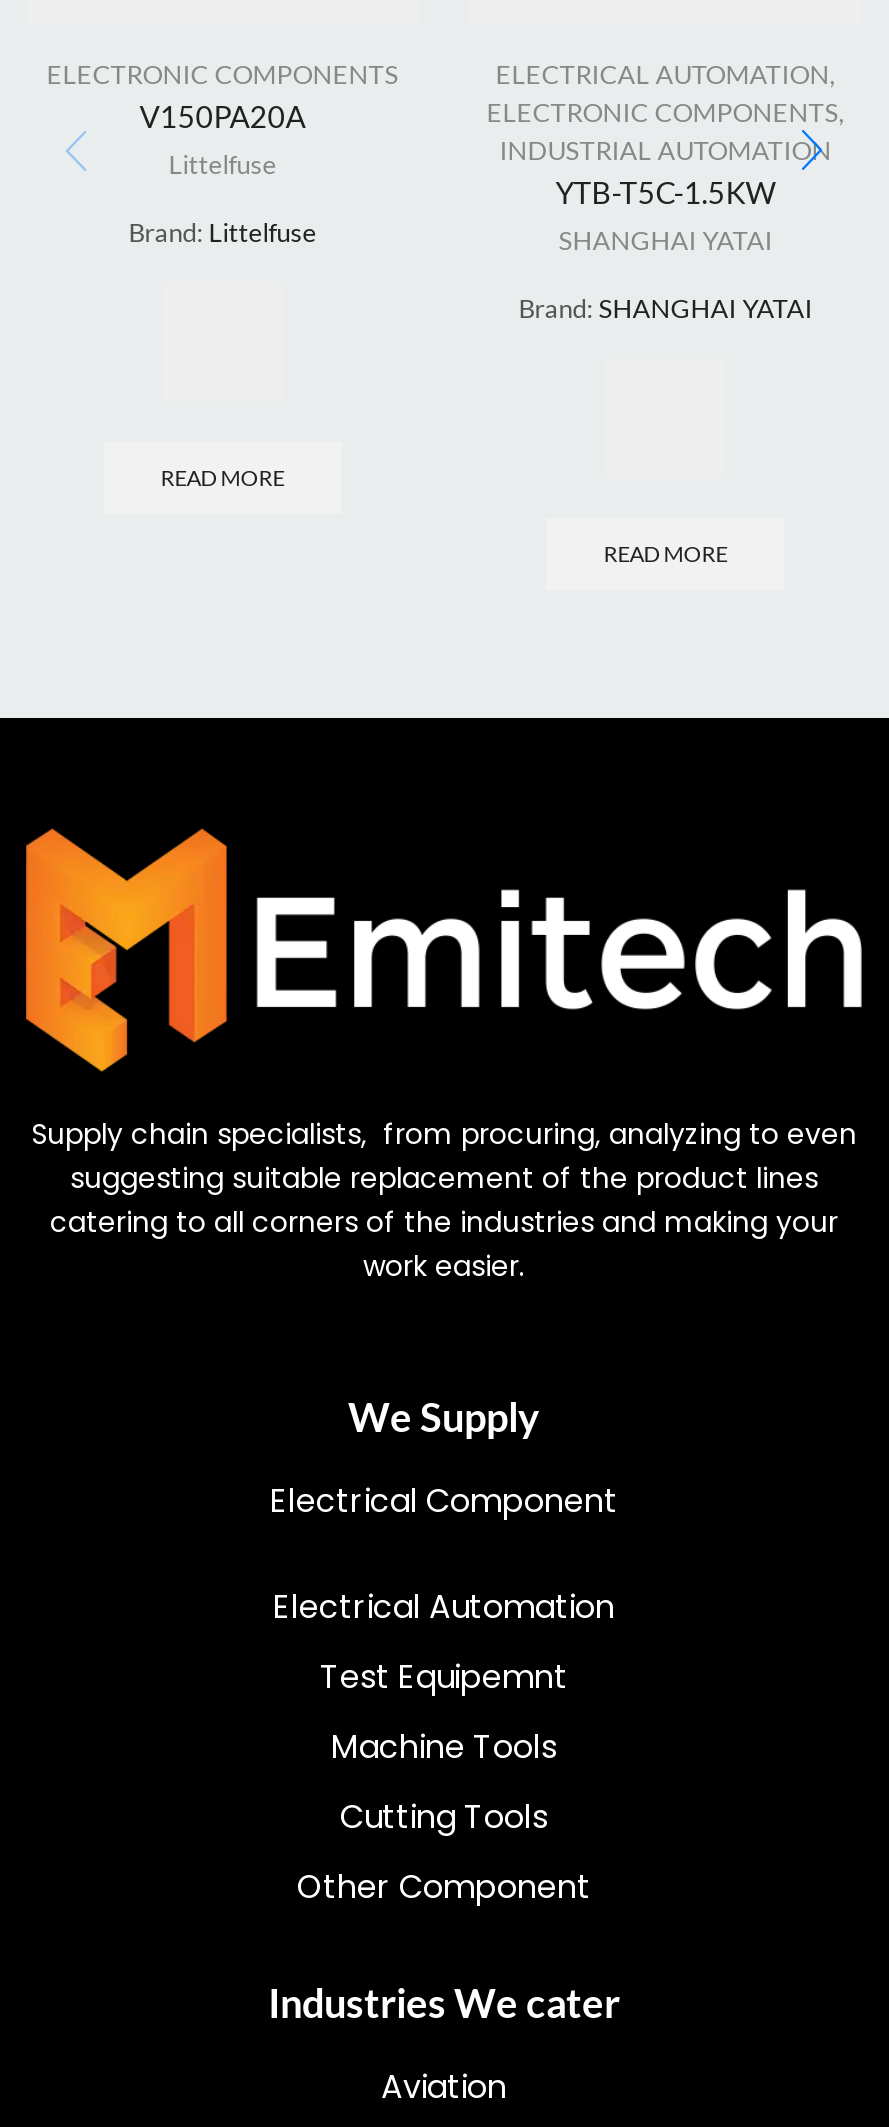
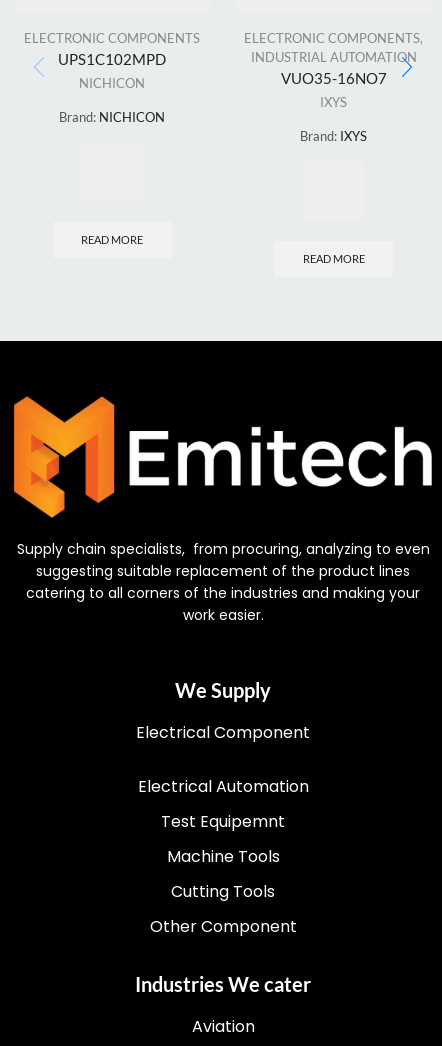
- ELECTRICAL AUTOMATION,

- V150PA20A
- Littelfuse
+ UPS1C102MPD
+ NICHICON

- YTB-T5C-1.5KW
- SHANGHAI YATAI
+ VUO35-16NO7
+ IXYS

- Brand: Littelfuse
+ Brand: NICHICON

- Brand: SHANGHAI YATAI
+ Brand: IXYS
